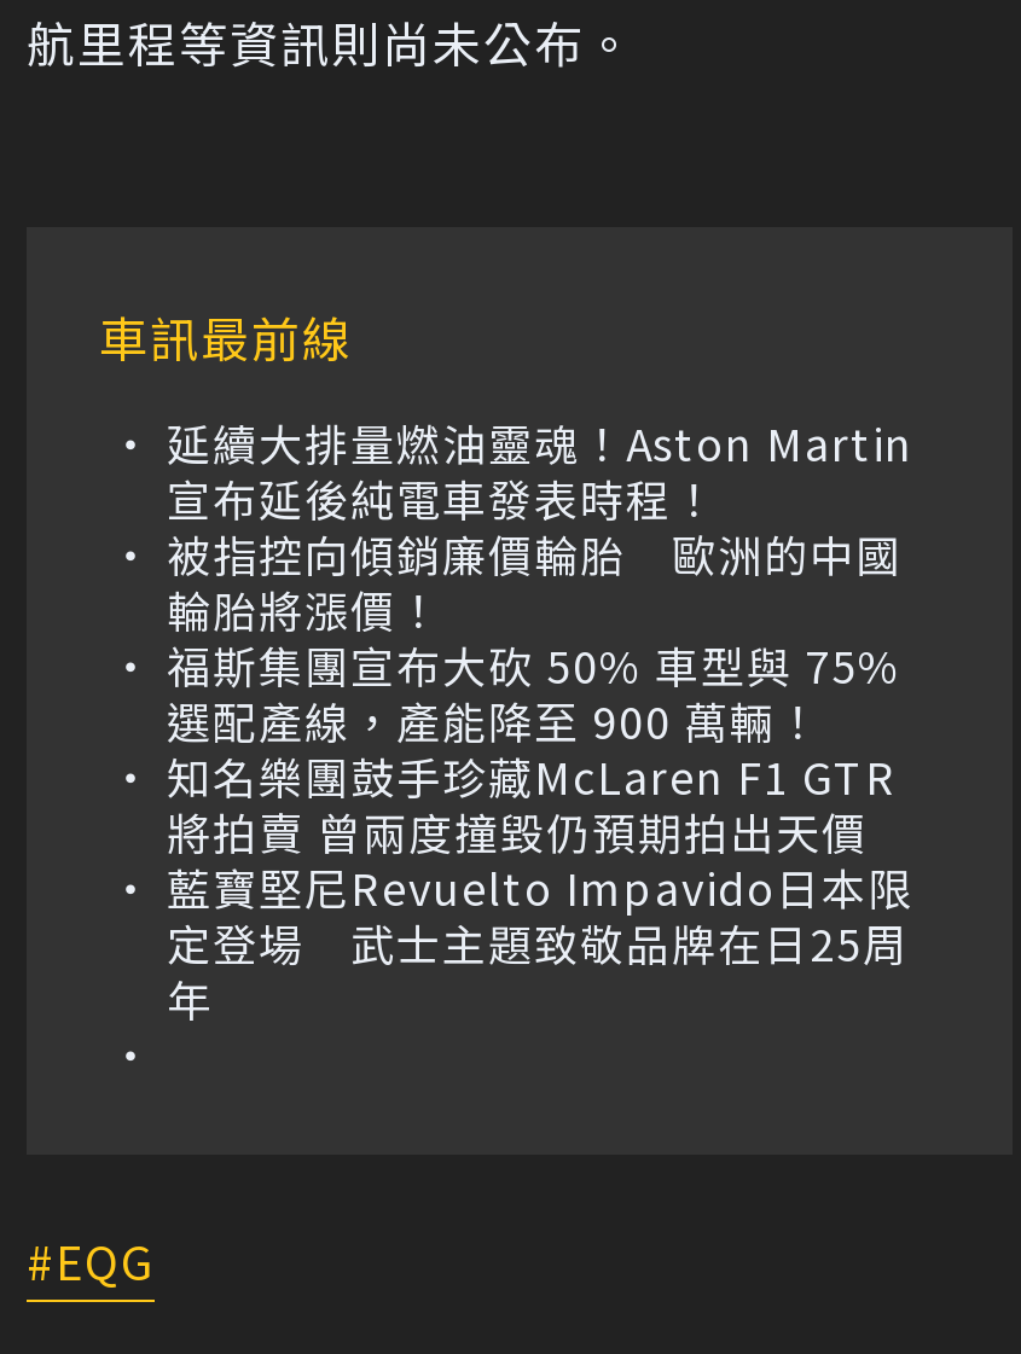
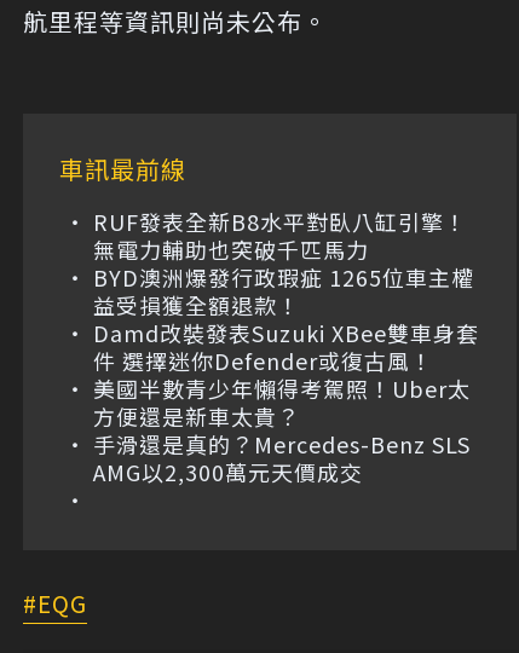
- 延續大排量燃油靈魂！Aston Martin
- 宣布延後純電車發表時程！
- 被指控向傾銷廉價輪胎 歐洲的中國
- 輪胎將漲價！
- 福斯集團宣布大砍 50% 車型與 75%
- 選配產線，產能降至 900 萬輛！
- 知名樂團鼓手珍藏McLaren F1 GTR
- 將拍賣 曾兩度撞毀仍預期拍出天價
- 藍寶堅尼Revuelto Impavido日本限
- 定登場 武士主題致敬品牌在日25周
- 年
+ RUF發表全新B8水平對臥八缸引擎！
+ 無電力輔助也突破千匹馬力
+ BYD澳洲爆發行政瑕疵 1265位車主權
+ 益受損獲全額退款！
+ Damd改裝發表Suzuki XBee雙車身套
+ 件 選擇迷你Defender或復古風！
+ 美國半數青少年懶得考駕照！Uber太
+ 方便還是新車太貴？
+ 手滑還是真的？Mercedes-Benz SLS
+ AMG以2,300萬元天價成交
